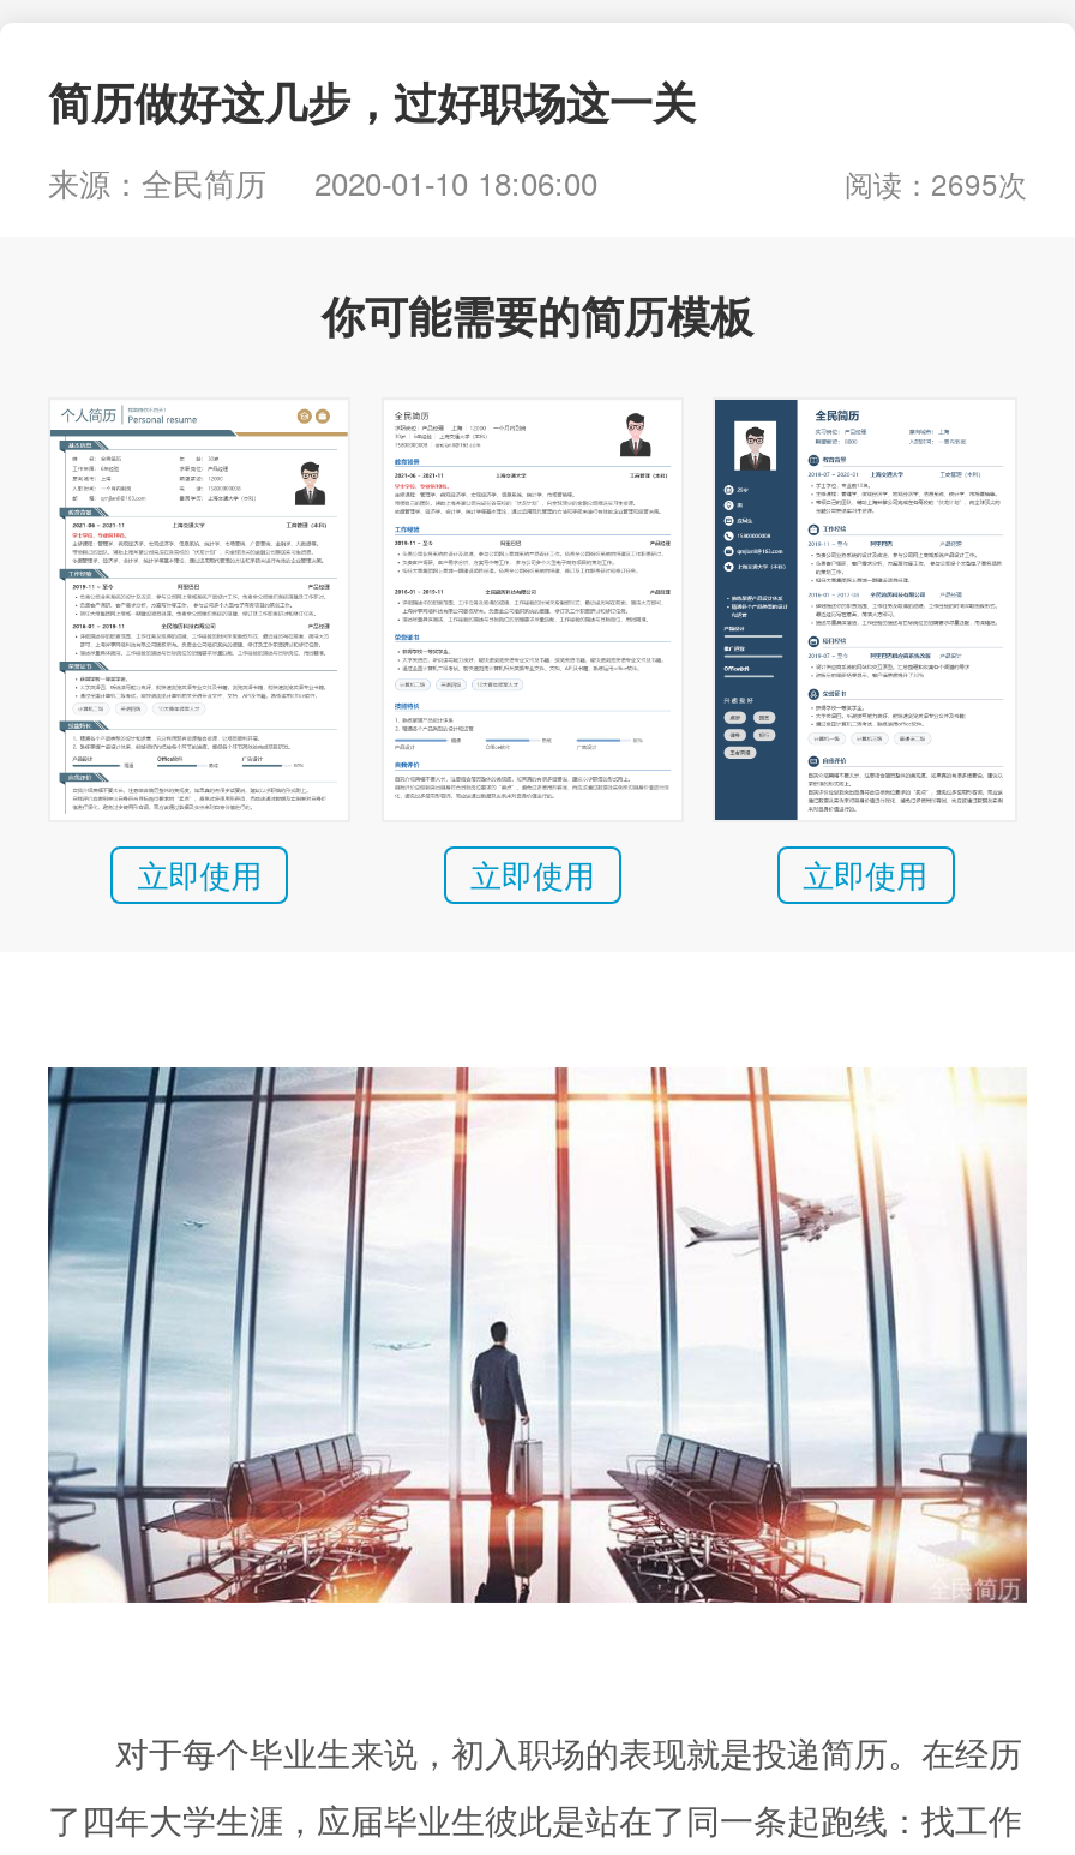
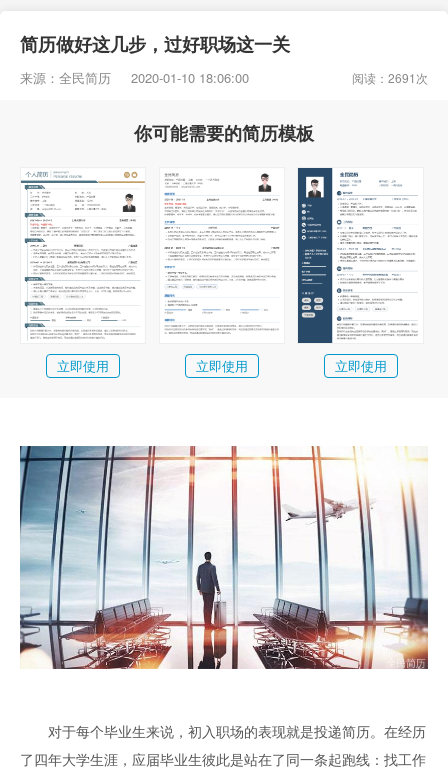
- 阅读：2695次
+ 阅读：2691次
